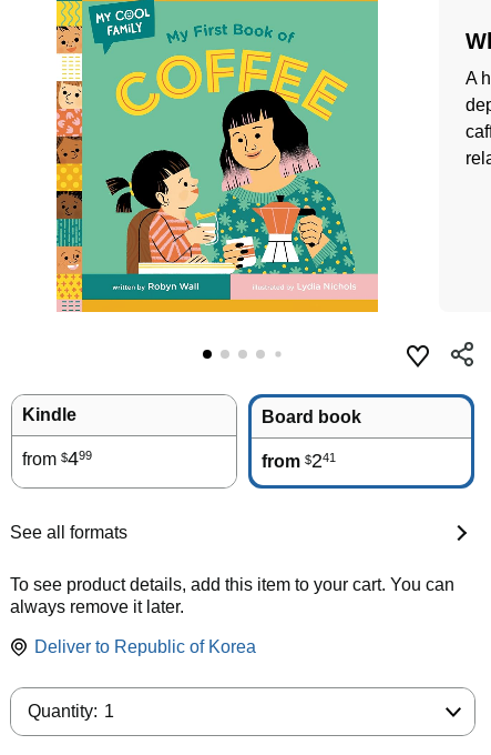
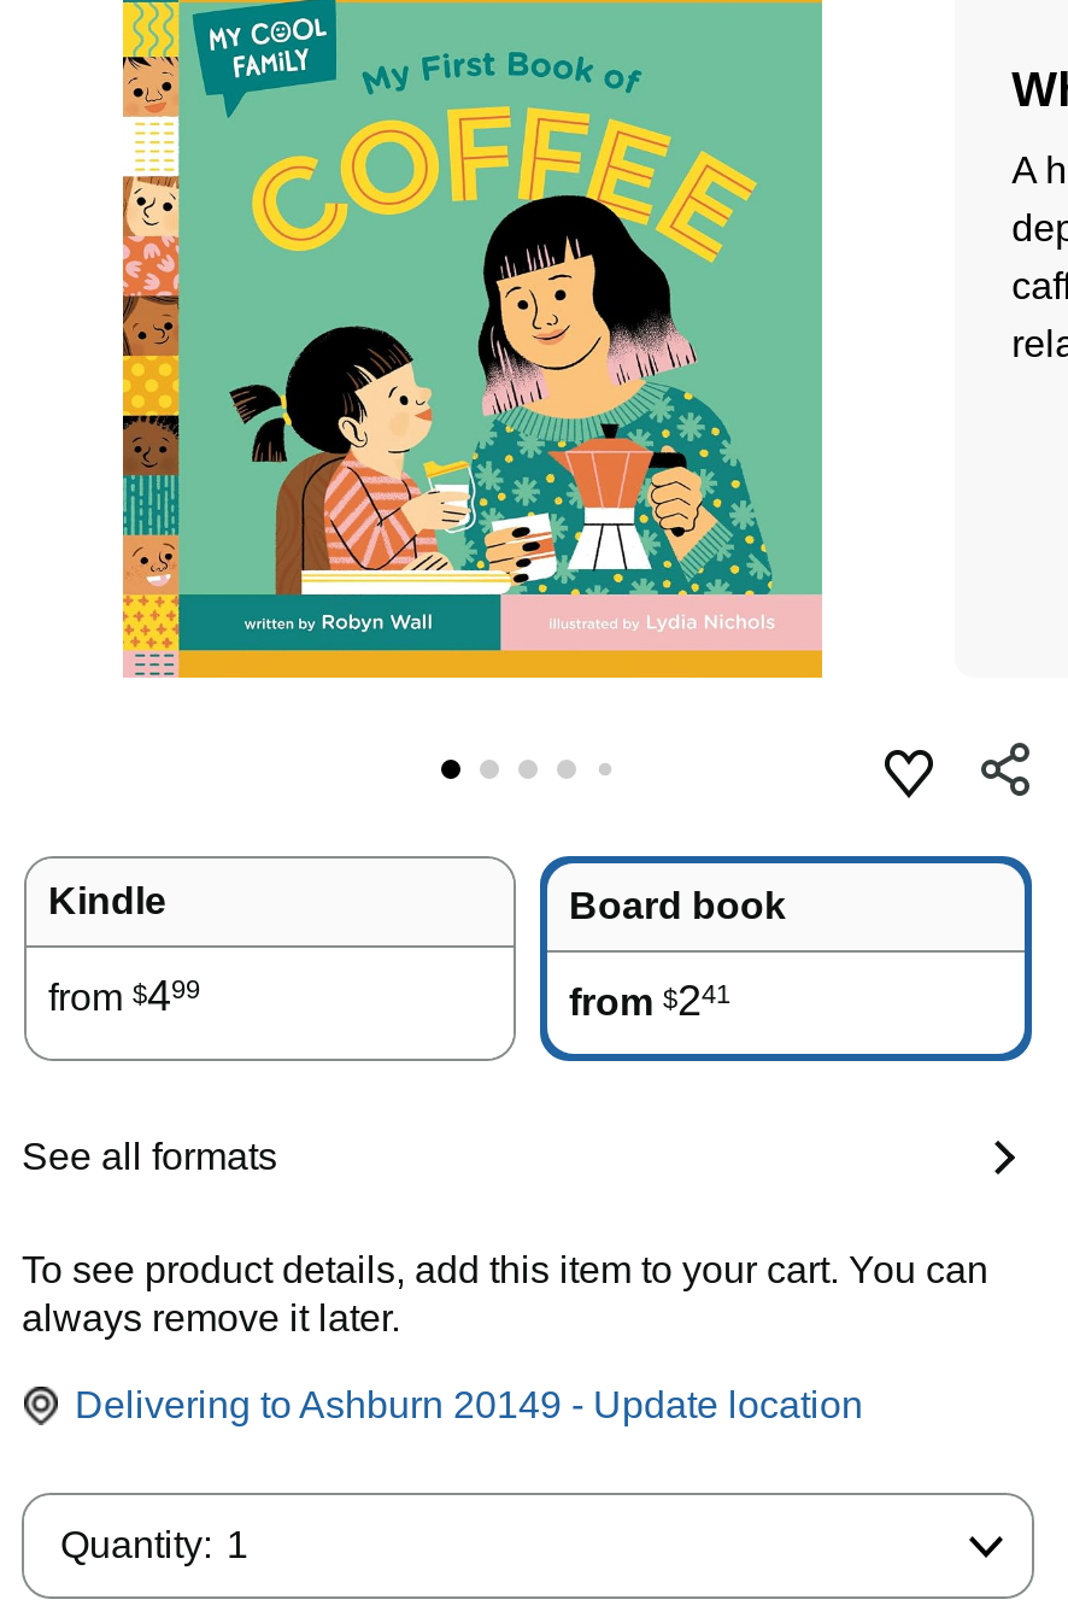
- Deliver to Republic of Korea
+ Delivering to Ashburn 20149 - Update location
